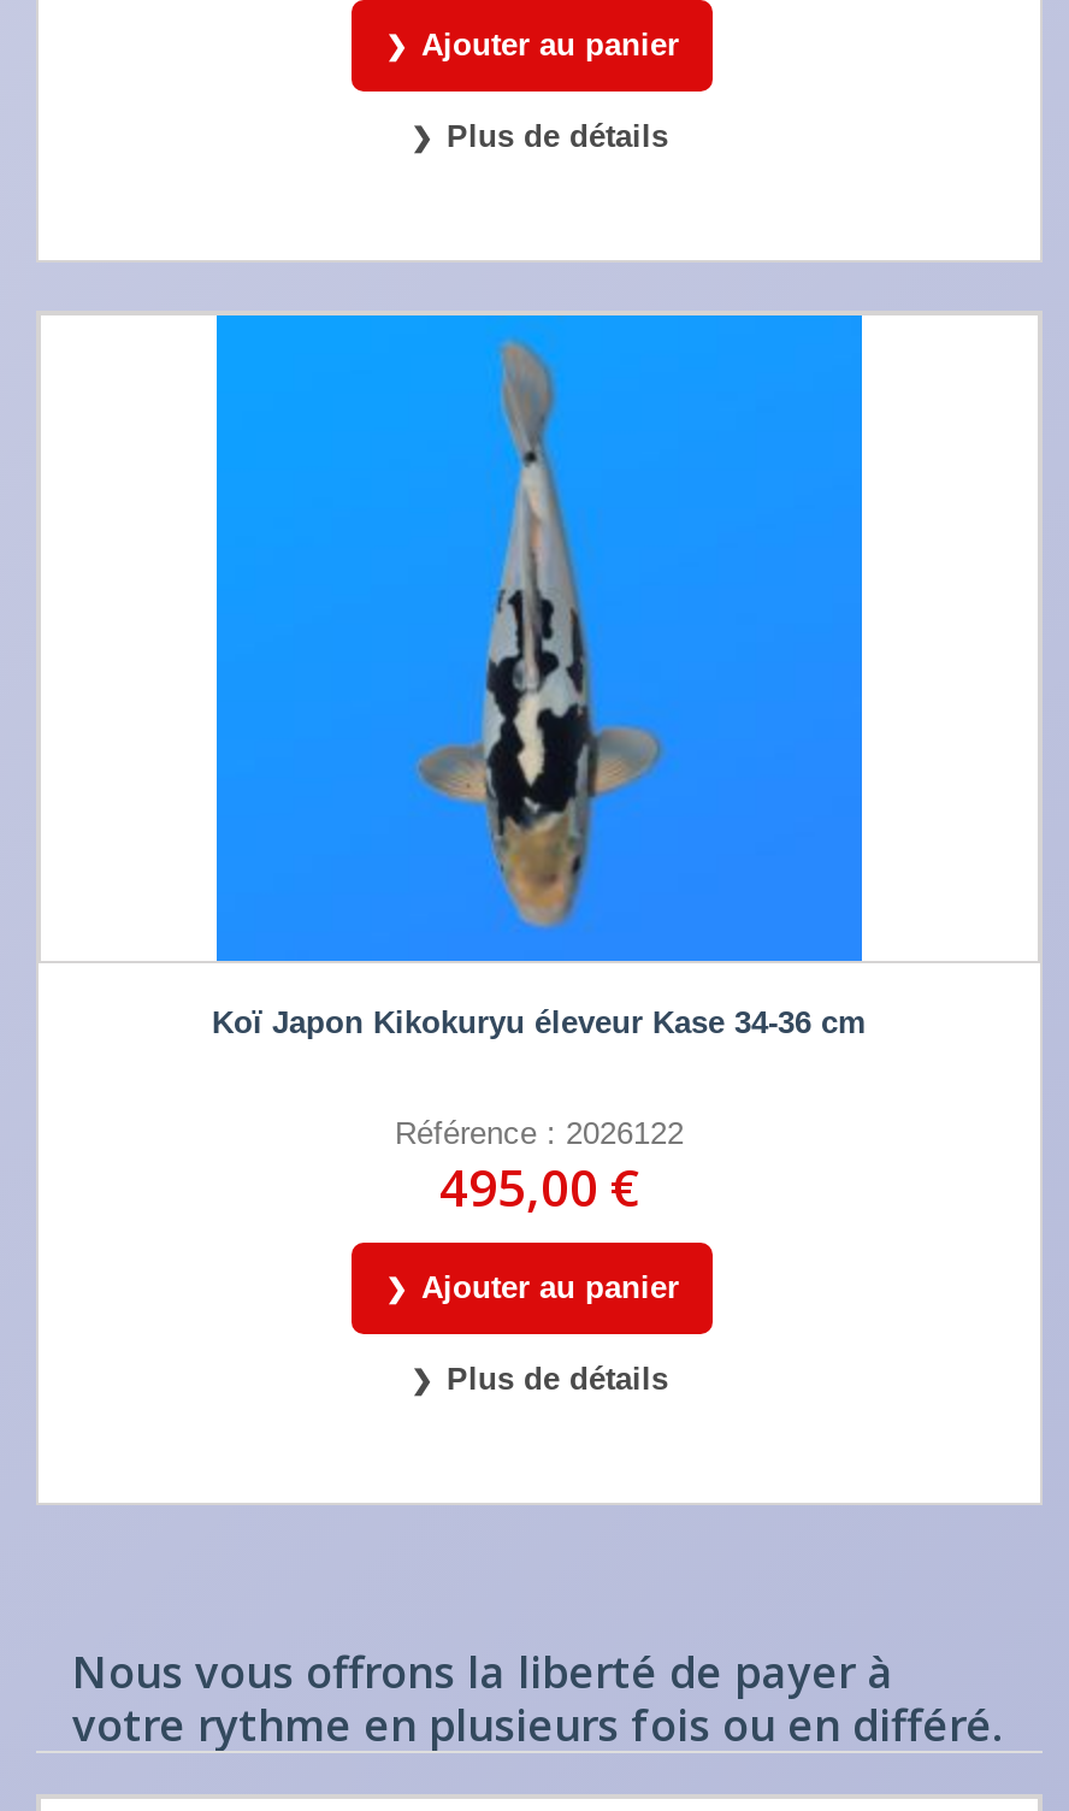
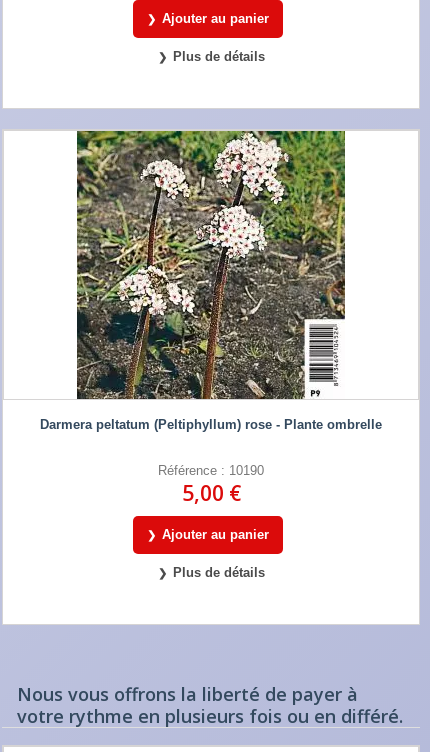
- [image]
- Koï Japon Kikokuryu éleveur Kase 34-36 cm
+ [image]
+ Darmera peltatum (Peltiphyllum) rose - Plante ombrelle

- Référence : 2026122
- 495,00 €
+ Référence : 10190
+ 5,00 €
